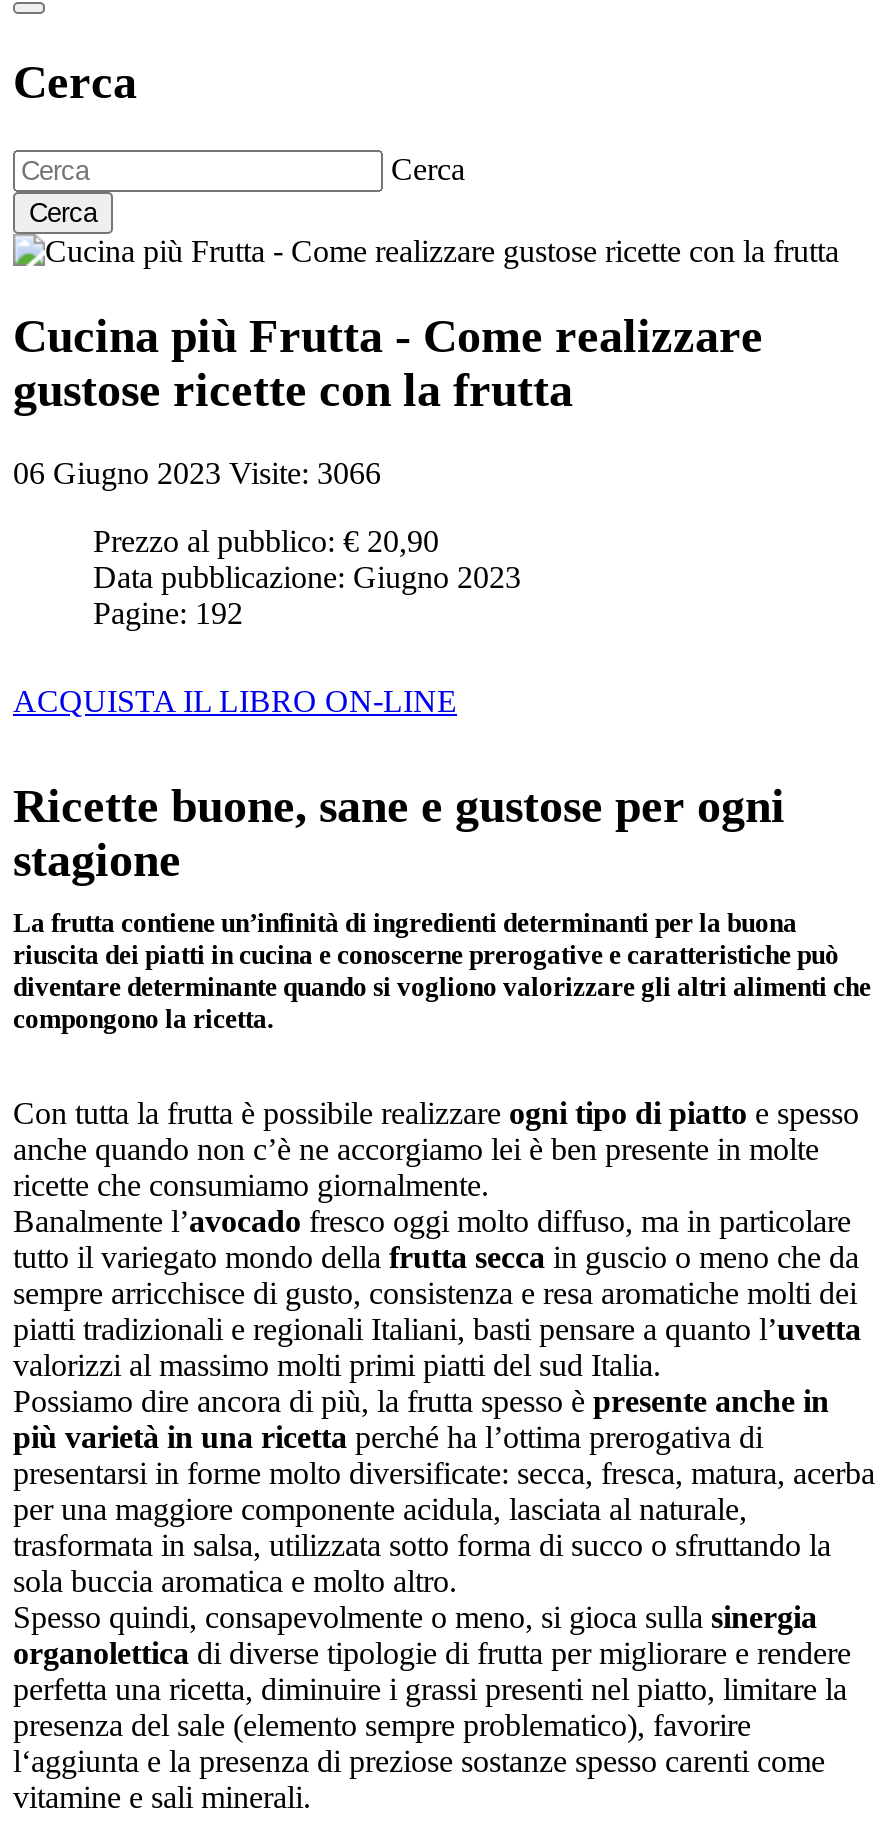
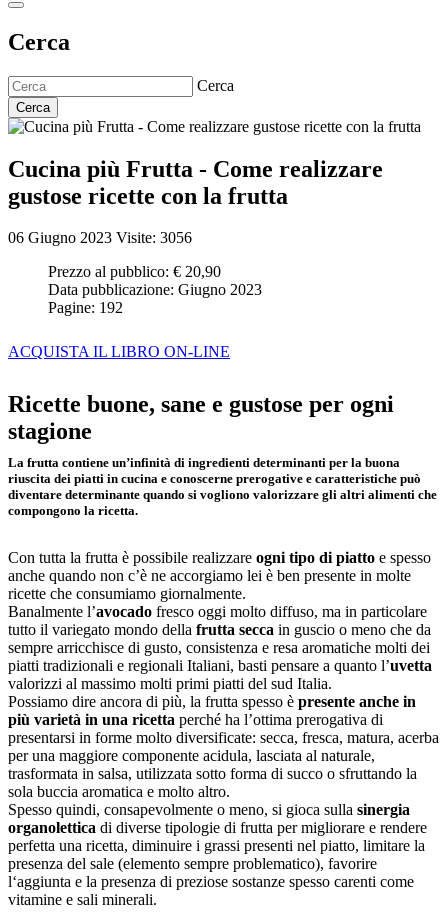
- 06 Giugno 2023 Visite: 3066
+ 06 Giugno 2023 Visite: 3056
